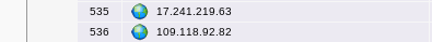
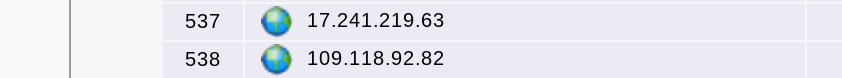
- 535
+ 537

- 536
+ 538
